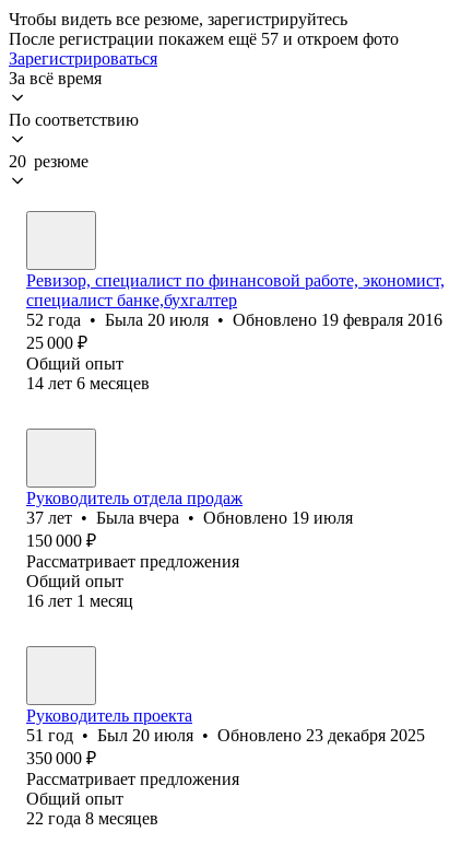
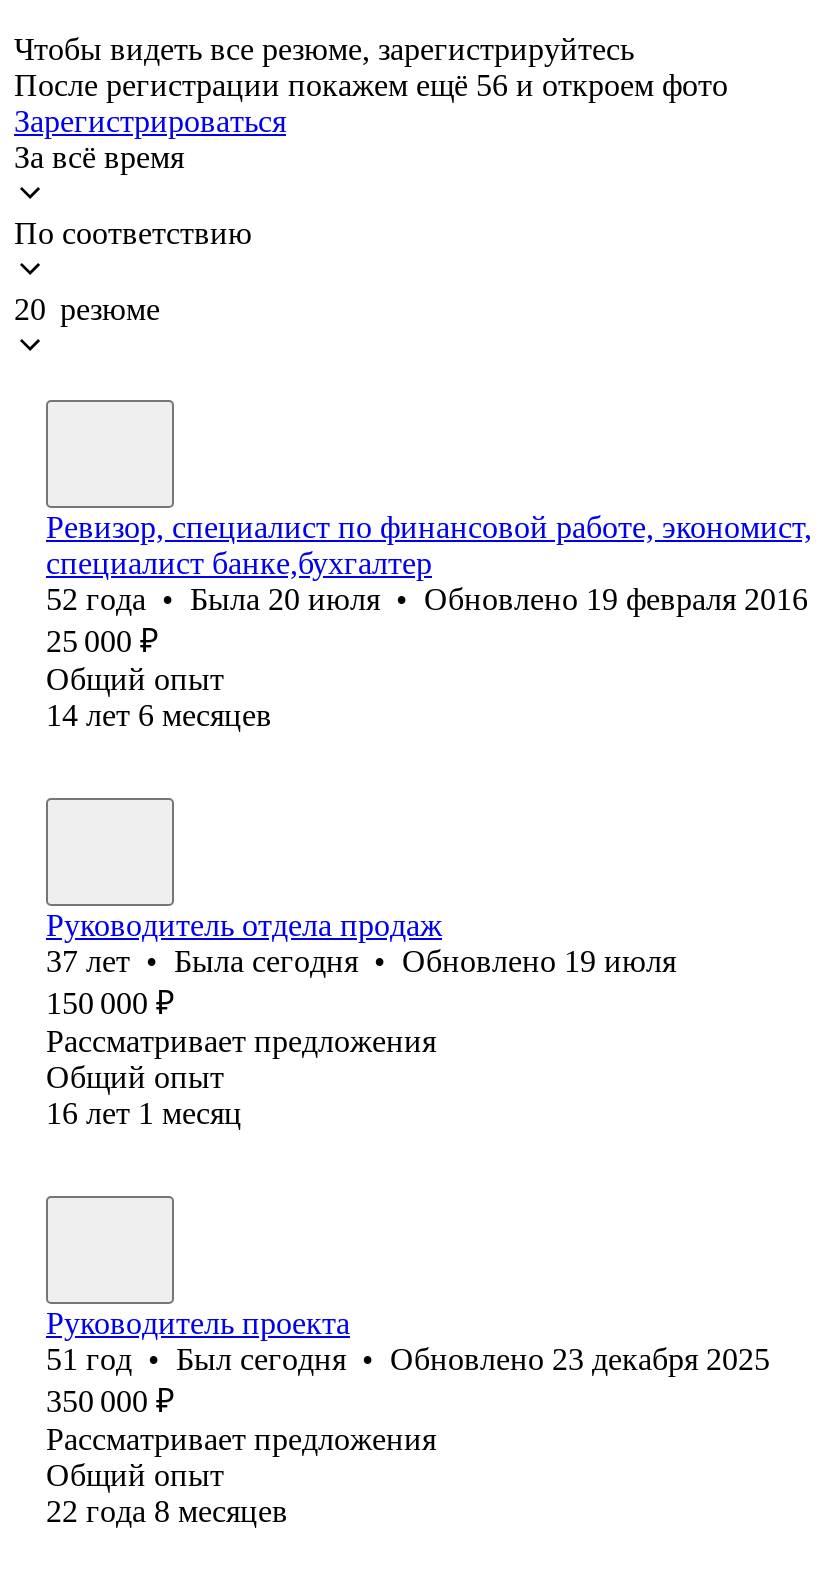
- После регистрации покажем ещё 57 и откроем фото
+ После регистрации покажем ещё 56 и откроем фото

- 37 лет • Была вчера • Обновлено 19 июля
+ 37 лет • Была сегодня • Обновлено 19 июля

- 51 год • Был 20 июля • Обновлено 23 декабря 2025
+ 51 год • Был сегодня • Обновлено 23 декабря 2025
